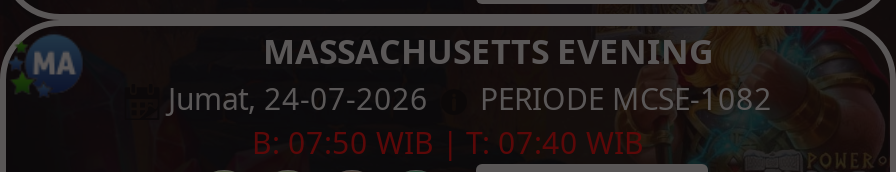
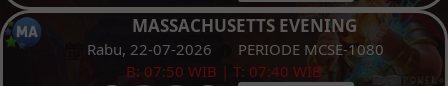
- Jumat, 24-07-2026
- PERIODE MCSE-1082
+ Rabu, 22-07-2026
+ PERIODE MCSE-1080
